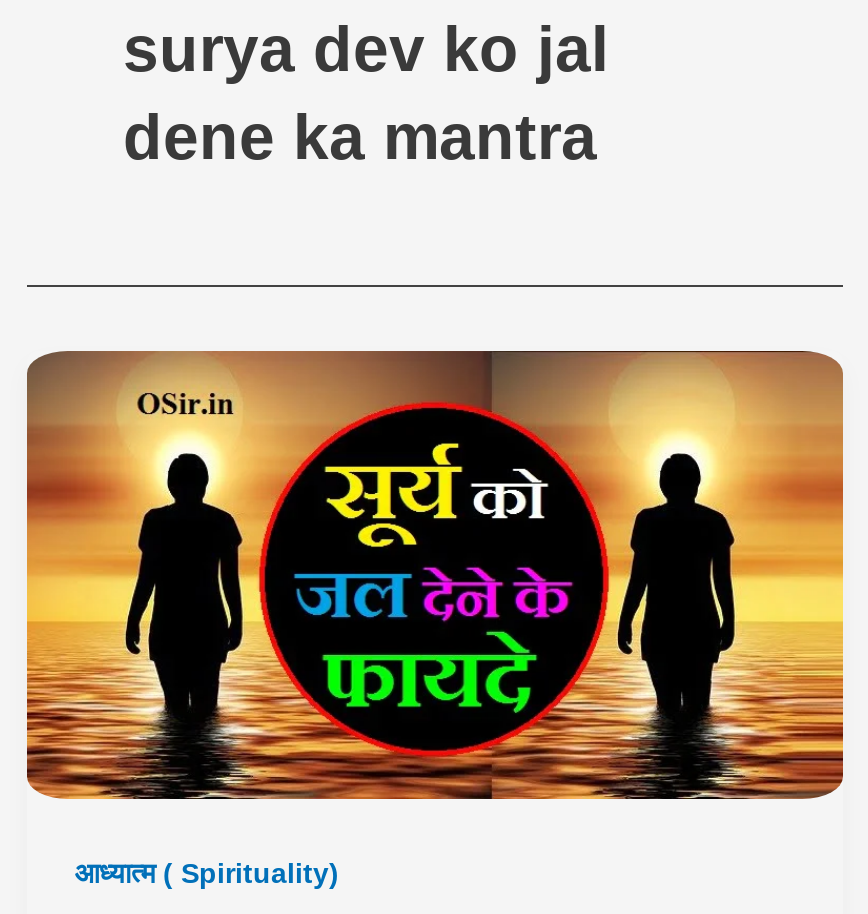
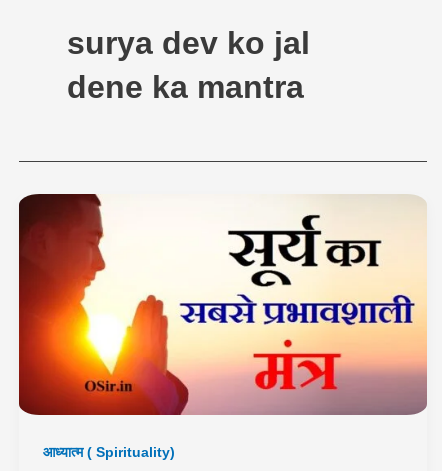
- [image]
+ [image]
